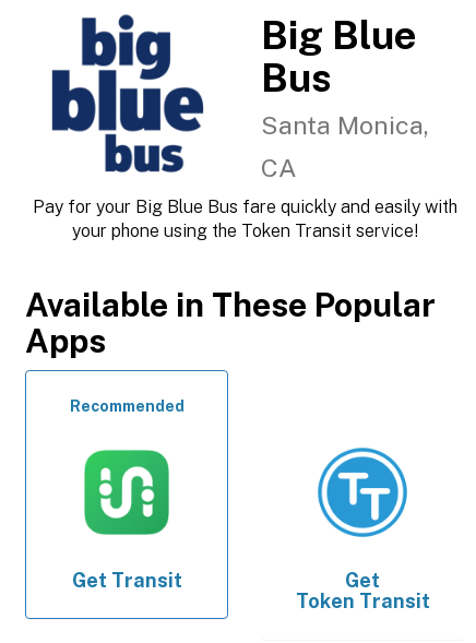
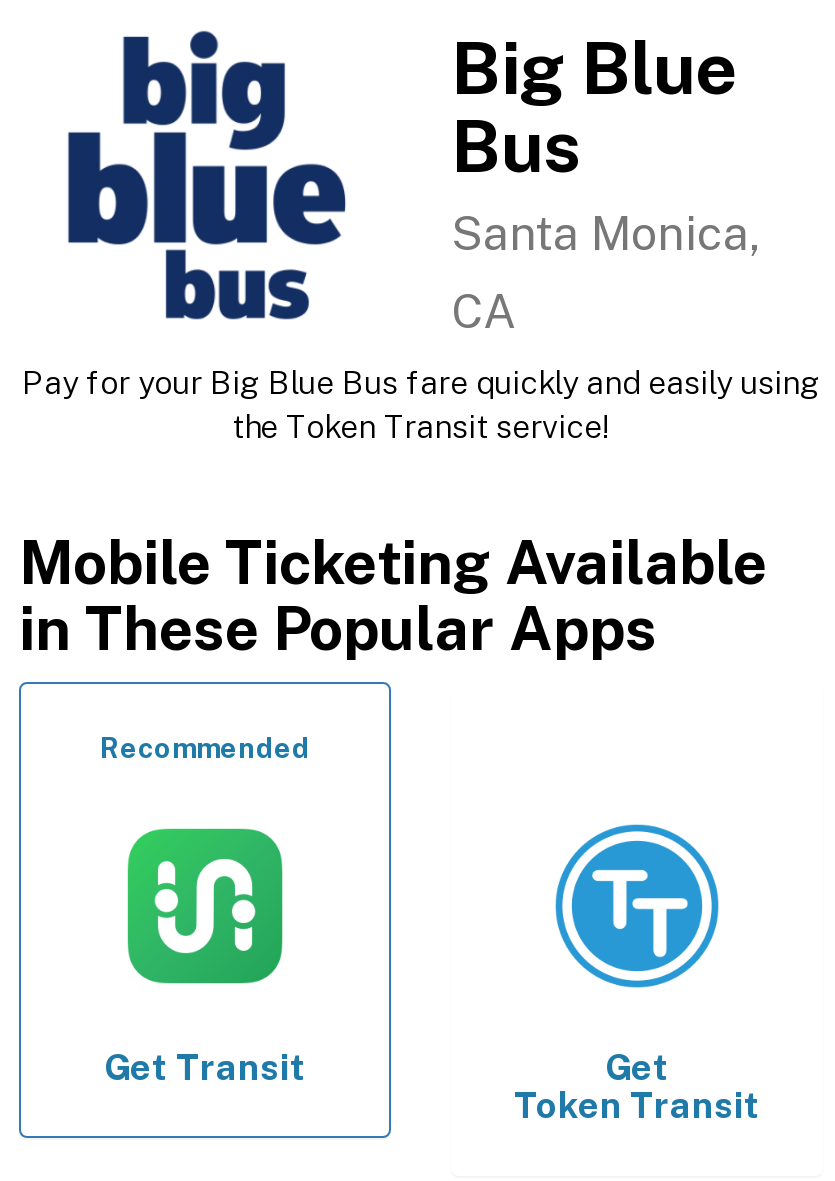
- Pay for your Big Blue Bus fare quickly and easily with
- your phone using the Token Transit service!
+ Pay for your Big Blue Bus fare quickly and easily using
+ the Token Transit service!

- Available in These Popular
- Apps
+ Mobile Ticketing Available
+ in These Popular Apps
